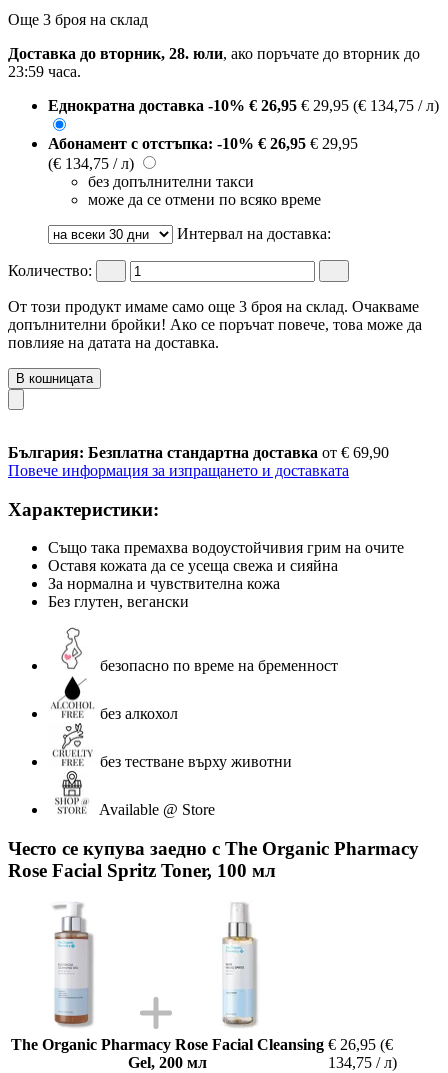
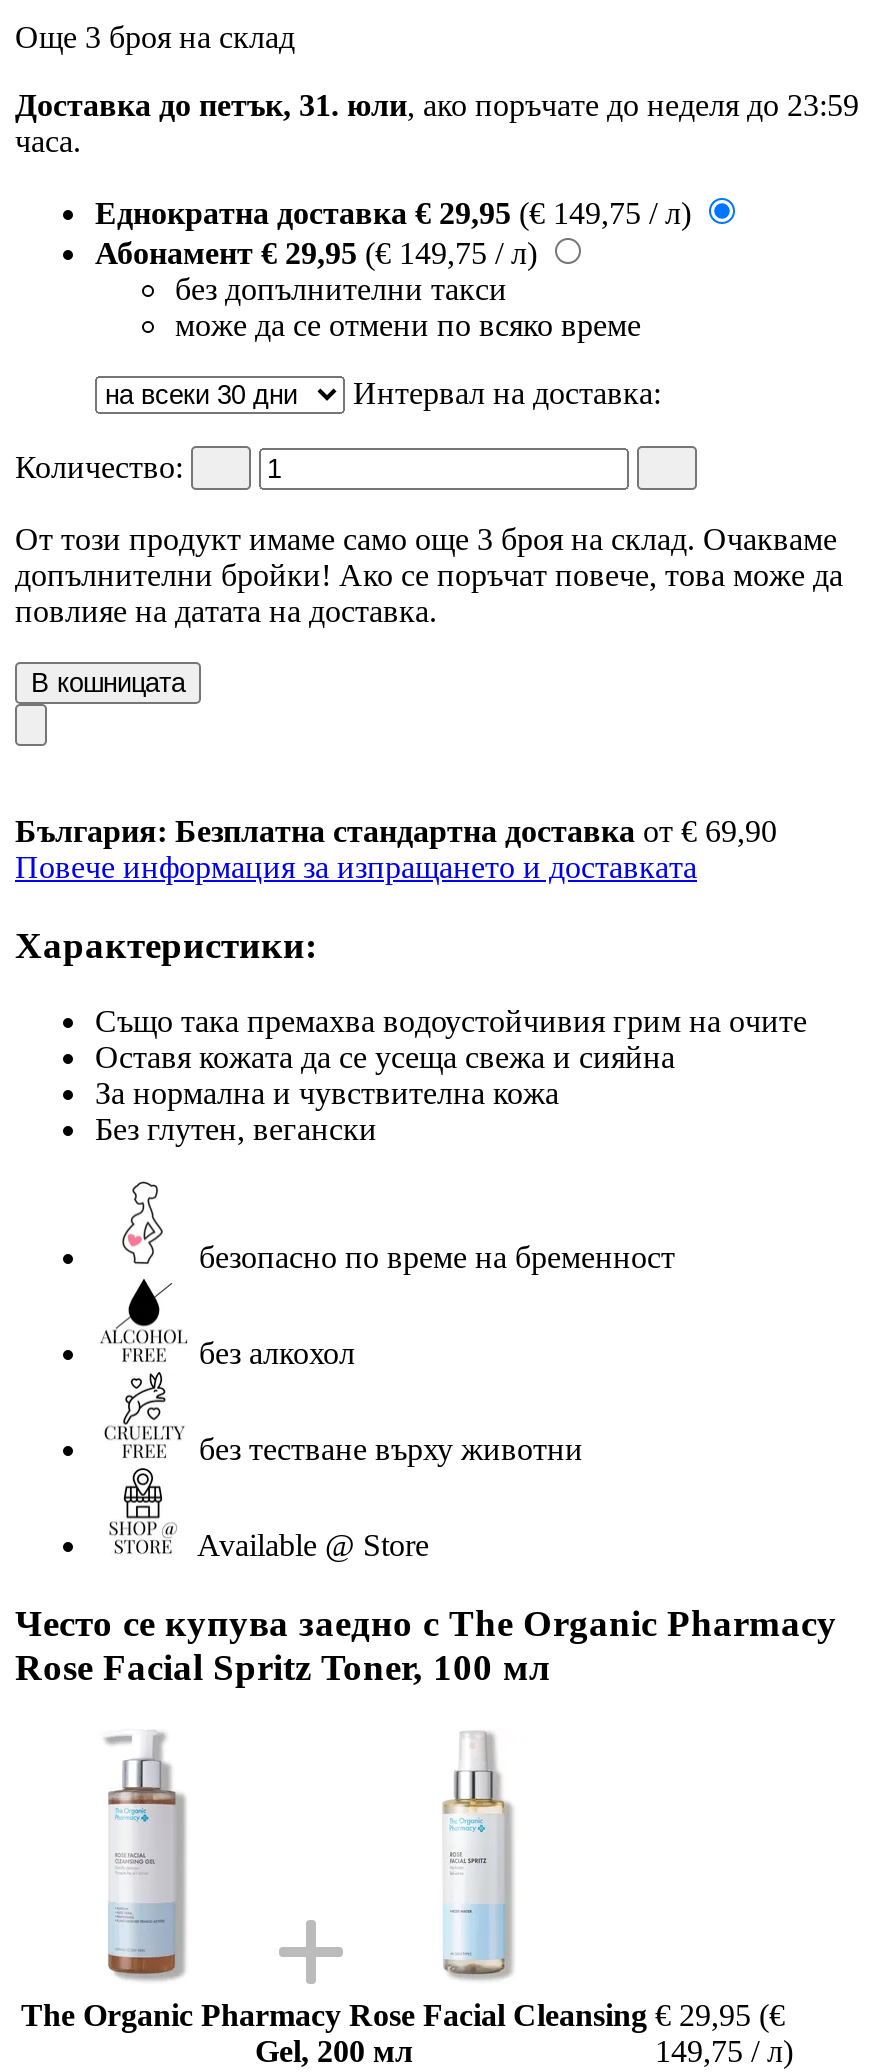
- Доставка до вторник, 28. юли, ако поръчате до вторник до
- 23:59 часа.
- Еднократна доставка -10% € 26,95 € 29,95 (€ 134,75 / л)
- Абонамент с отстъпка: -10% € 26,95 € 29,95
- (€ 134,75 / л)
+ Доставка до петък, 31. юли, ако поръчате до неделя до 23:59
+ часа.
+ Еднократна доставка € 29,95 (€ 149,75 / л)
+ Абонамент € 29,95 (€ 149,75 / л)

- The Organic Pharmacy Rose Facial Cleansing € 26,95 (€
+ The Organic Pharmacy Rose Facial Cleansing € 29,95 (€

- 134,75 / л)
+ 149,75 / л)
